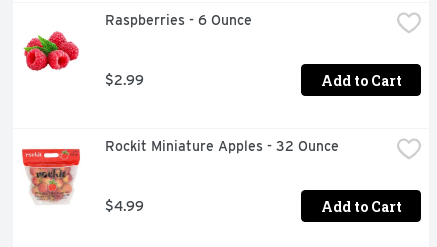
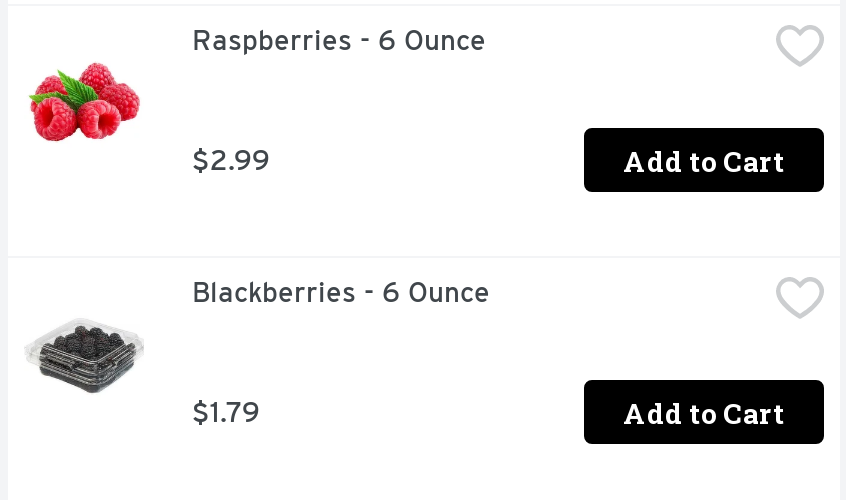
- [image]
- Rockit Miniature Apples - 32 Ounce
+ [image]
+ Blackberries - 6 Ounce

- $4.99
+ $1.79
